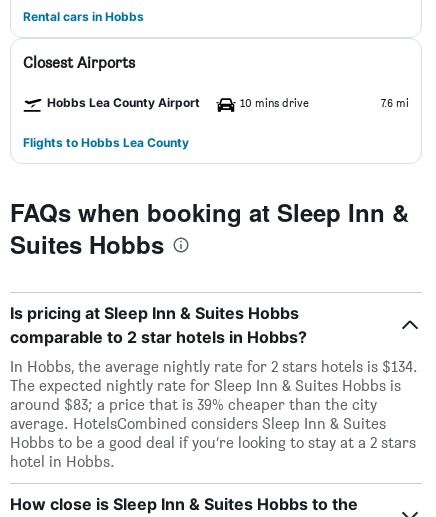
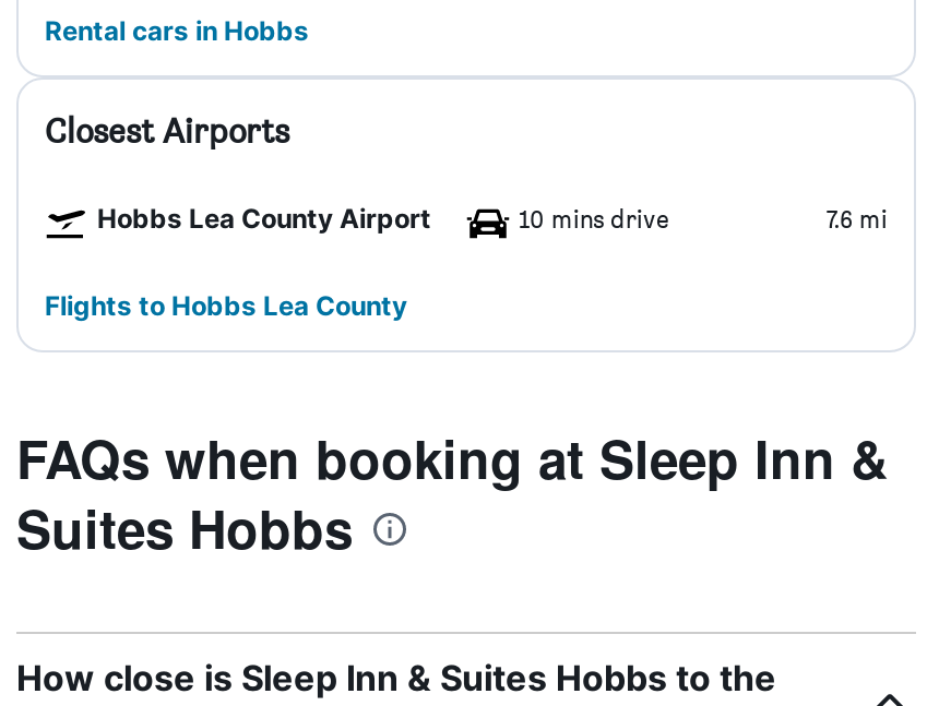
- Is pricing at Sleep Inn & Suites Hobbs
- comparable to 2 star hotels in Hobbs?
- In Hobbs, the average nightly rate for 2 stars hotels is $134.
- The expected nightly rate for Sleep Inn & Suites Hobbs is
- around $83; a price that is 39% cheaper than the city
- average. HotelsCombined considers Sleep Inn & Suites
- Hobbs to be a good deal if you’re looking to stay at a 2 stars
- hotel in Hobbs.
